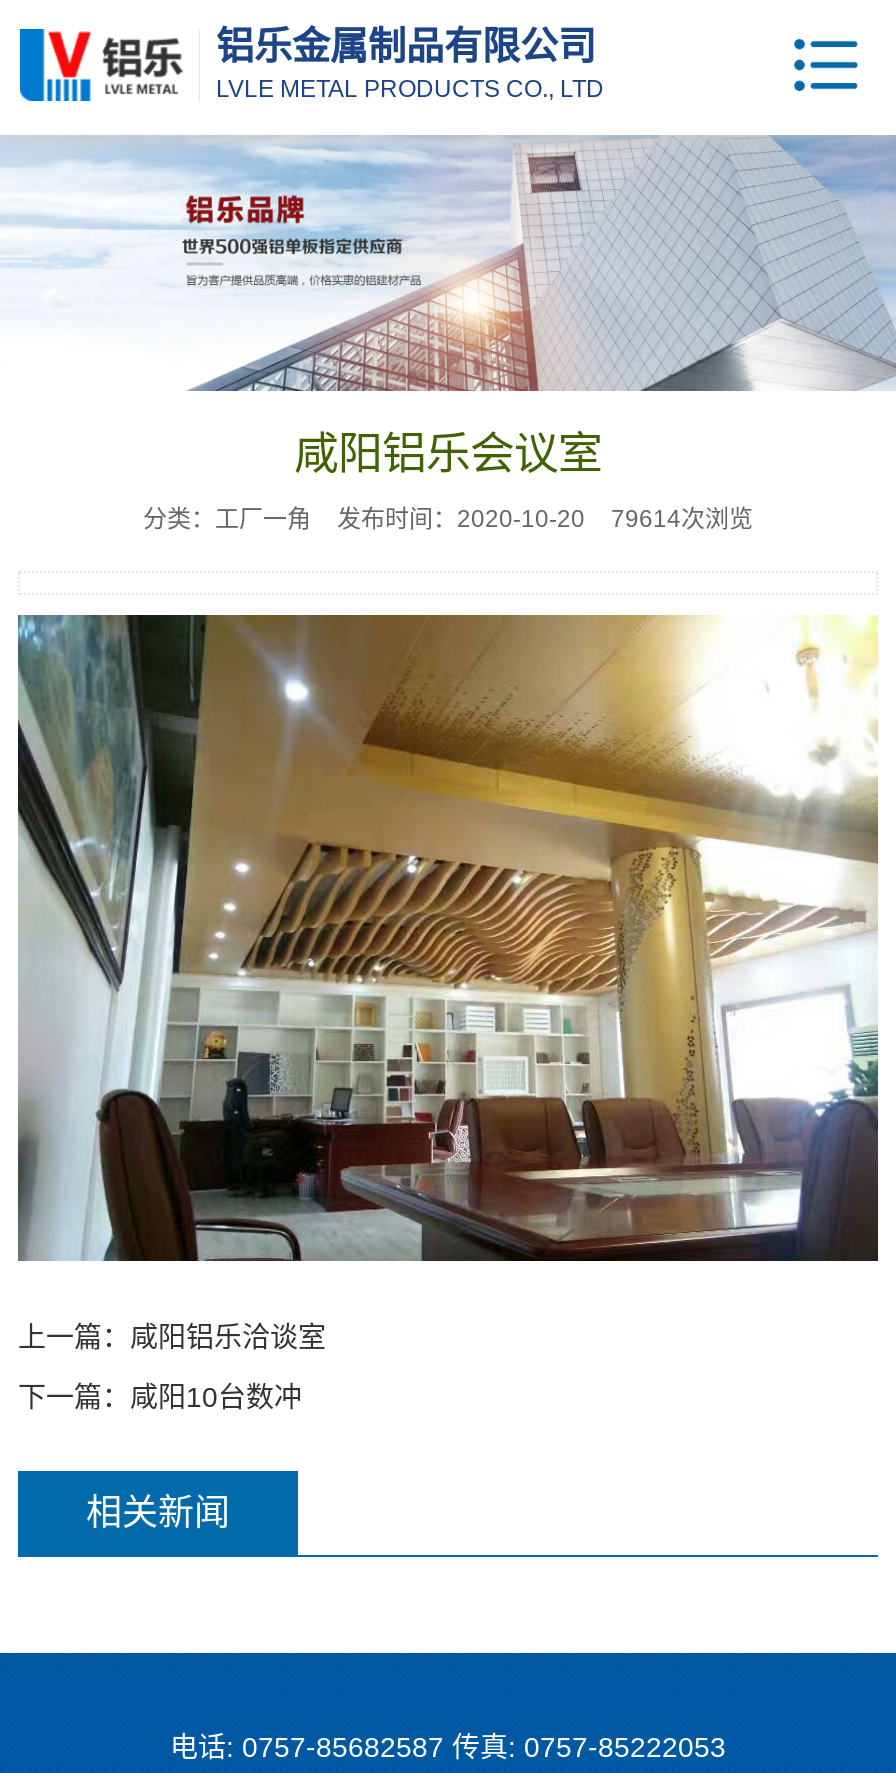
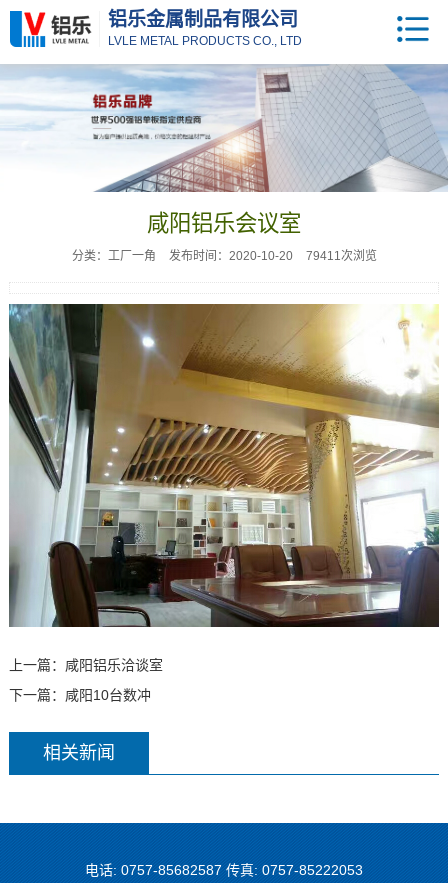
- 分类：工厂一角 发布时间：2020-10-20 79614次浏览
+ 分类：工厂一角 发布时间：2020-10-20 79411次浏览
